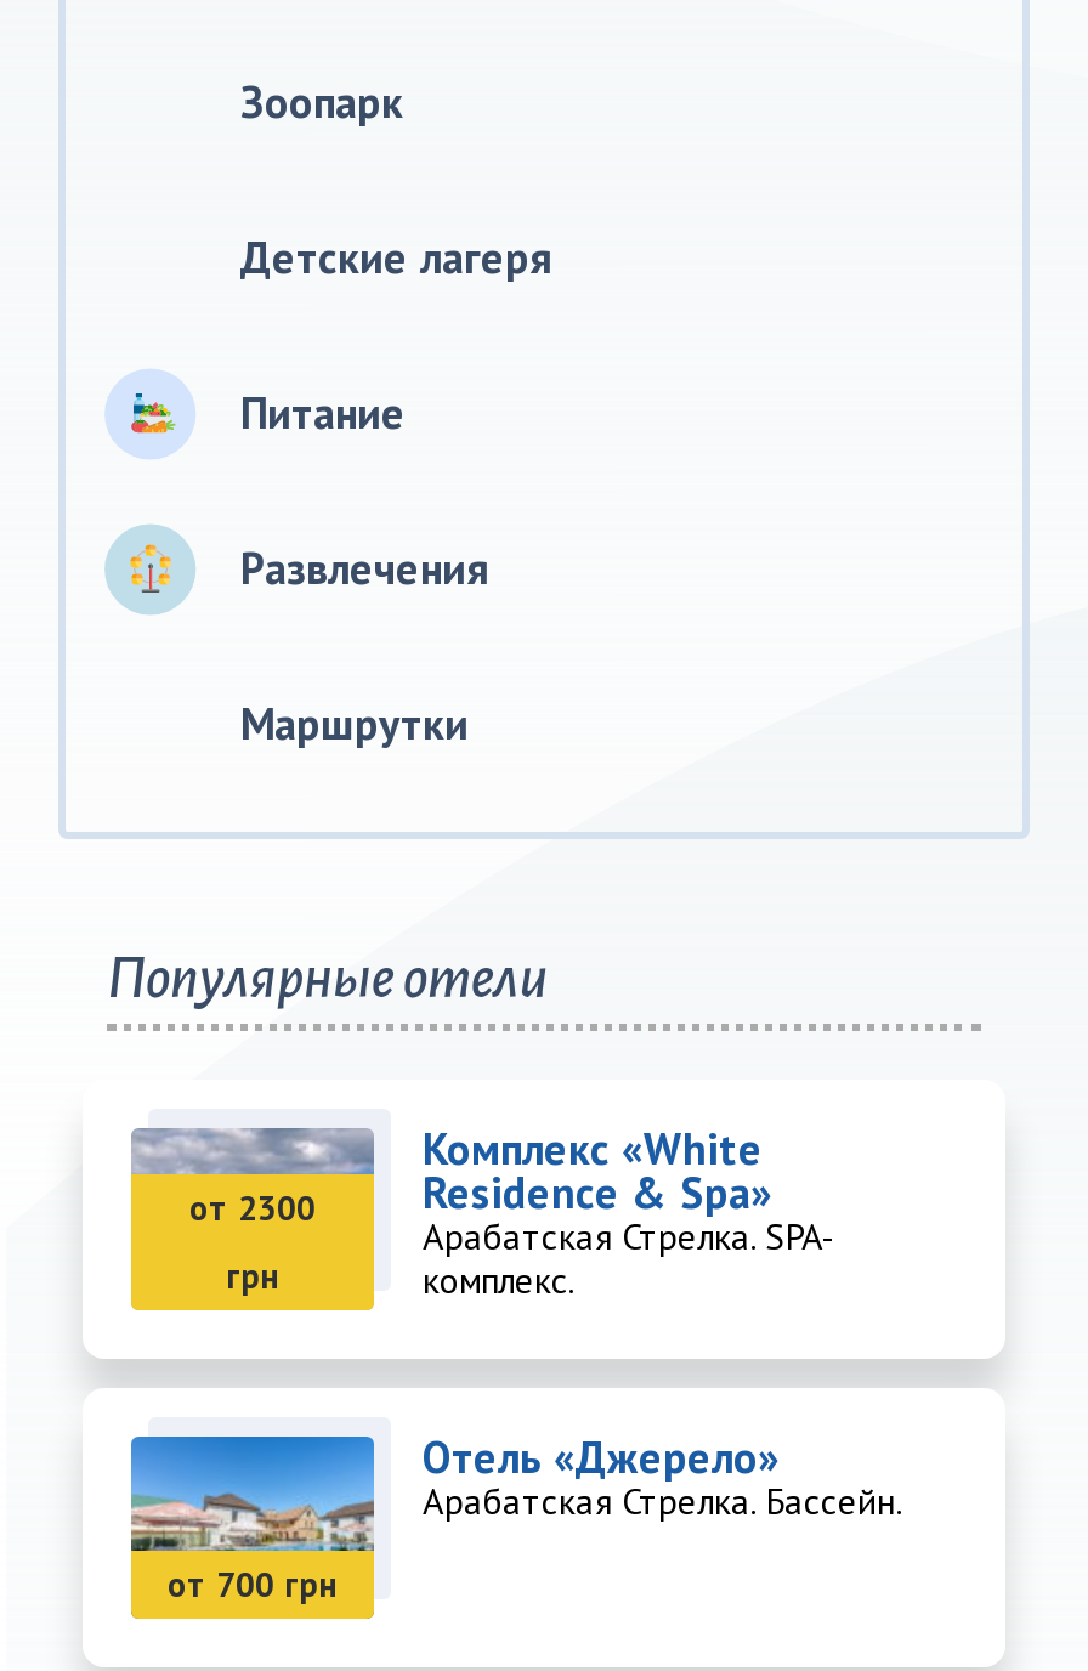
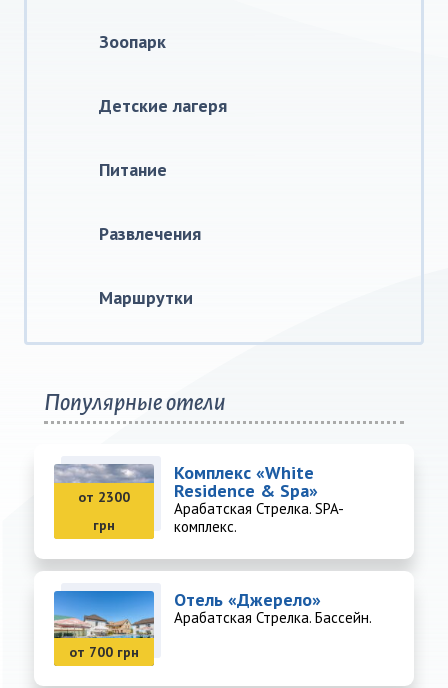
- [image]

- [image]
